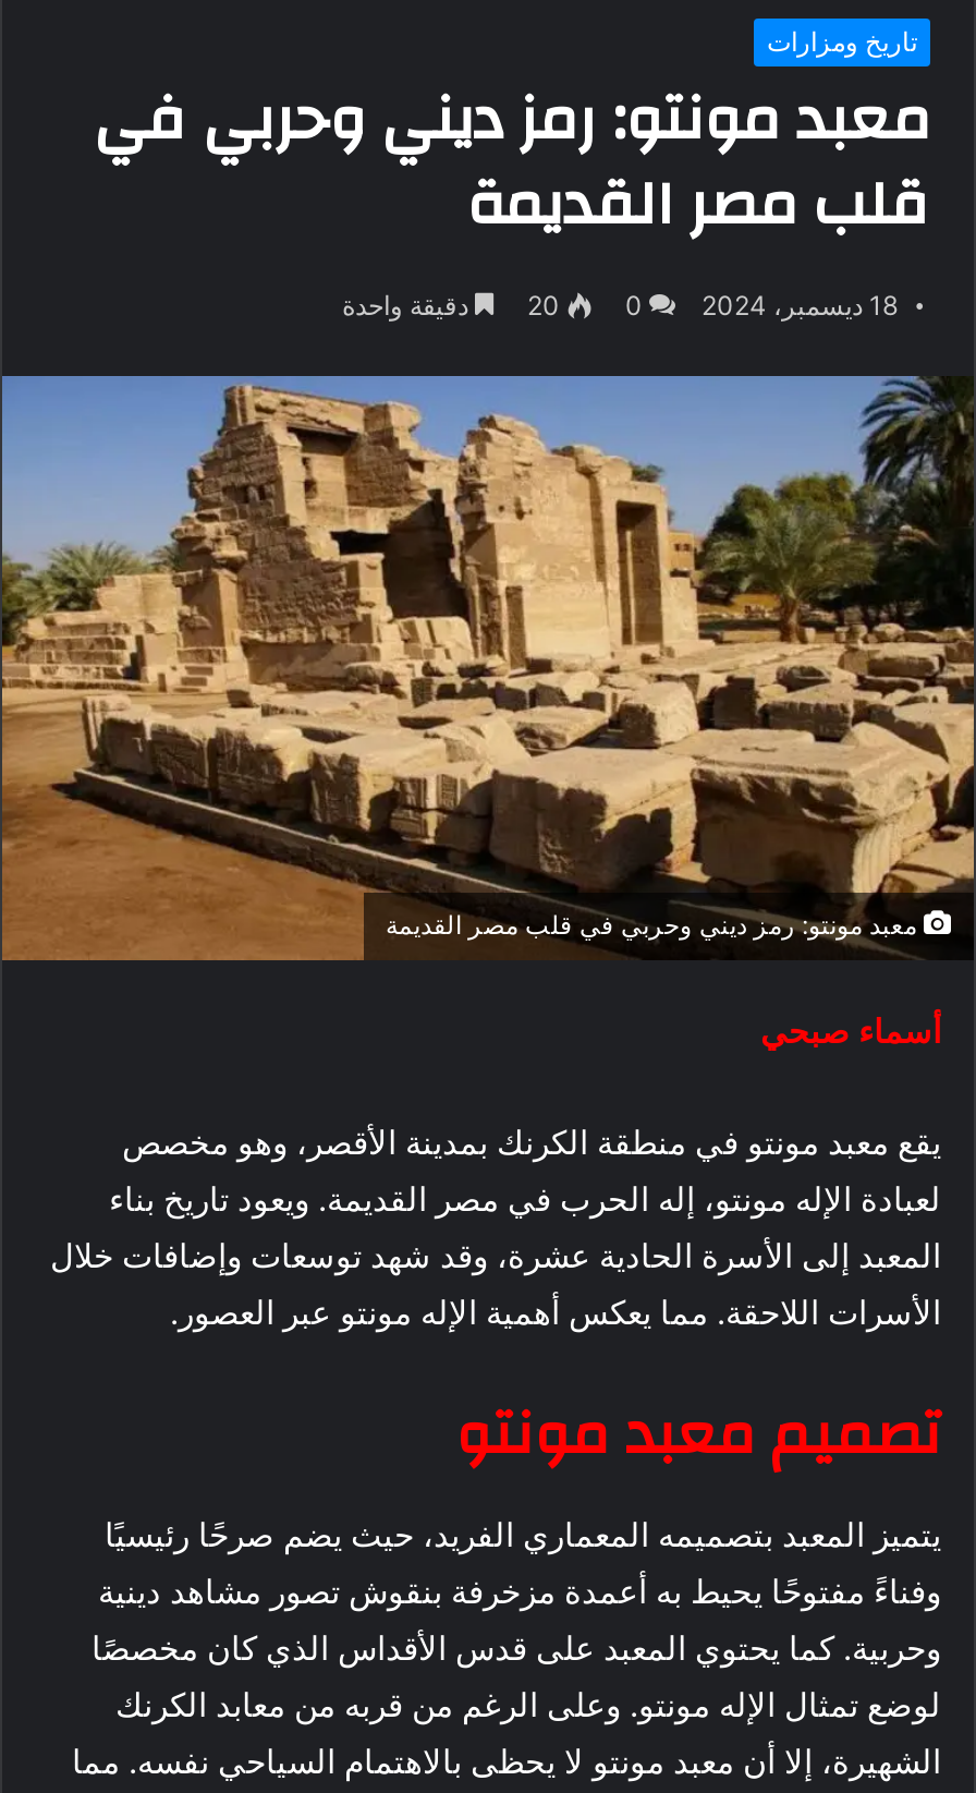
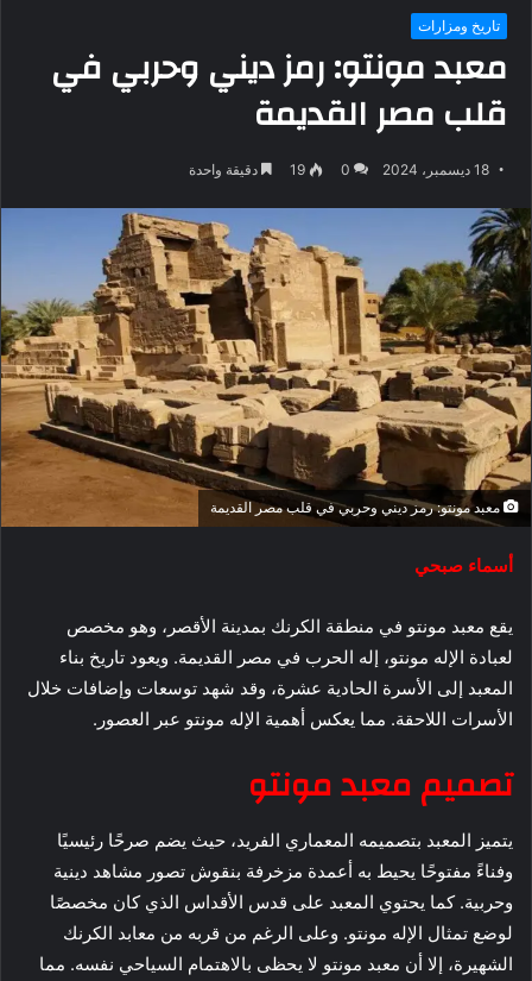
- 0 20 دقيقة واحدة
+ 0 19 دقيقة واحدة
